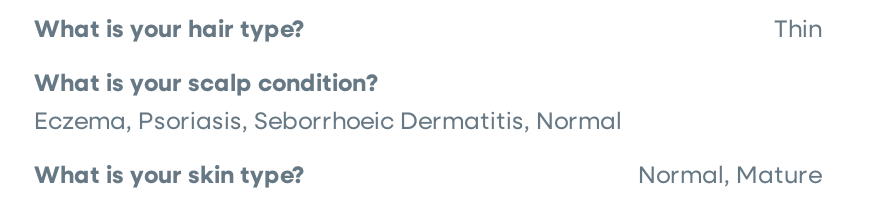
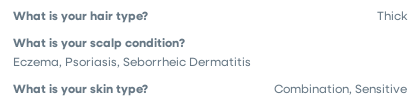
- Thin
+ Thick

- Eczema, Psoriasis, Seborrhoeic Dermatitis, Normal
+ Eczema, Psoriasis, Seborrheic Dermatitis

- Normal, Mature
+ Combination, Sensitive
